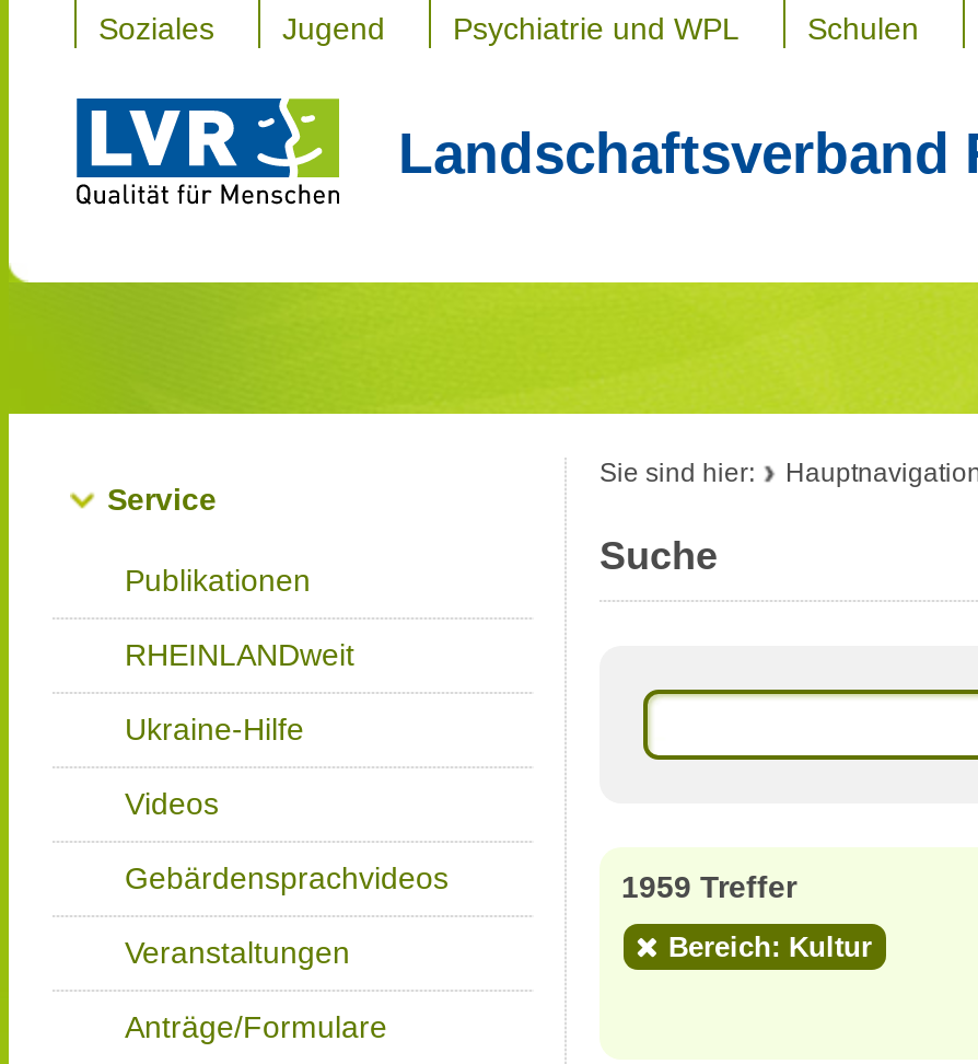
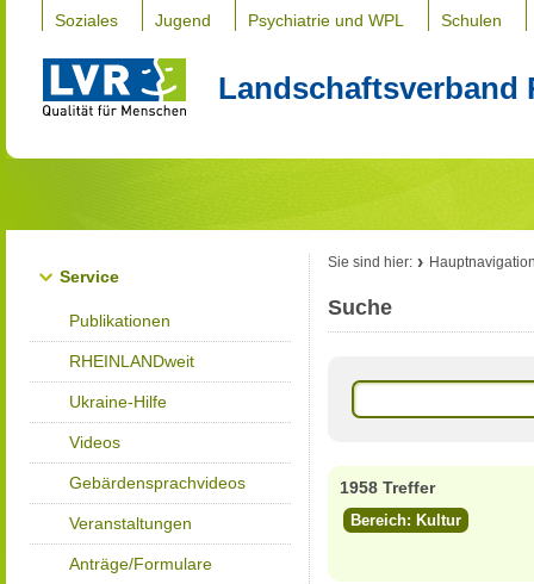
- 1959 Treffer
+ 1958 Treffer
